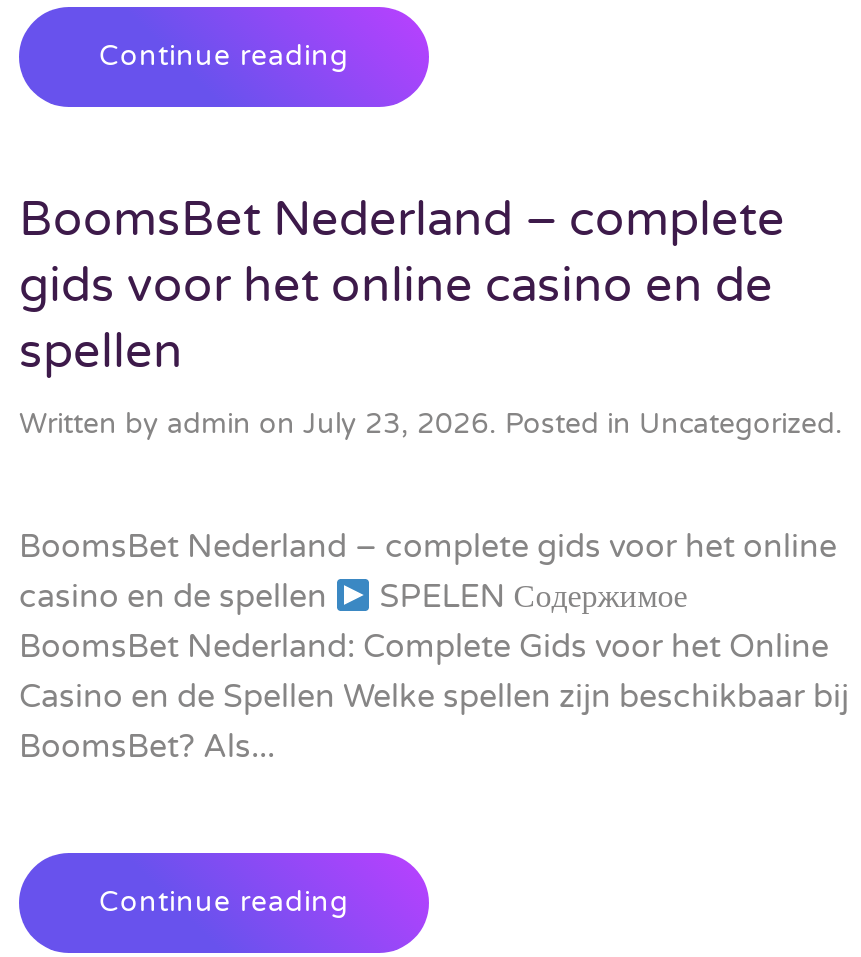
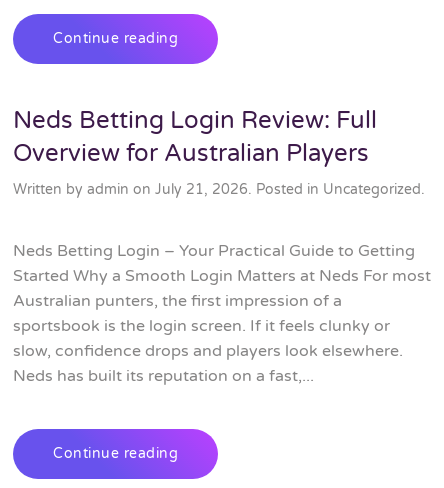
- BoomsBet Nederland – complete
- gids voor het online casino en de
- spellen
- Written by admin on July 23, 2026. Posted in Uncategorized.
+ Neds Betting Login Review: Full
+ Overview for Australian Players
+ Written by admin on July 21, 2026. Posted in Uncategorized.

- BoomsBet Nederland – complete gids voor het online
- casino en de spellen
- SPELEN Содержимое
- BoomsBet Nederland: Complete Gids voor het Online
- Casino en de Spellen Welke spellen zijn beschikbaar bij
- BoomsBet? Als...
+ Neds Betting Login – Your Practical Guide to Getting
+ Started Why a Smooth Login Matters at Neds For most
+ Australian punters, the first impression of a
+ sportsbook is the login screen. If it feels clunky or
+ slow, confidence drops and players look elsewhere.
+ Neds has built its reputation on a fast,...
